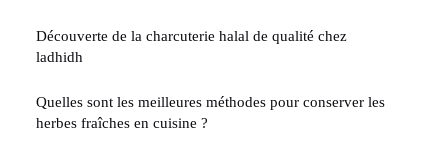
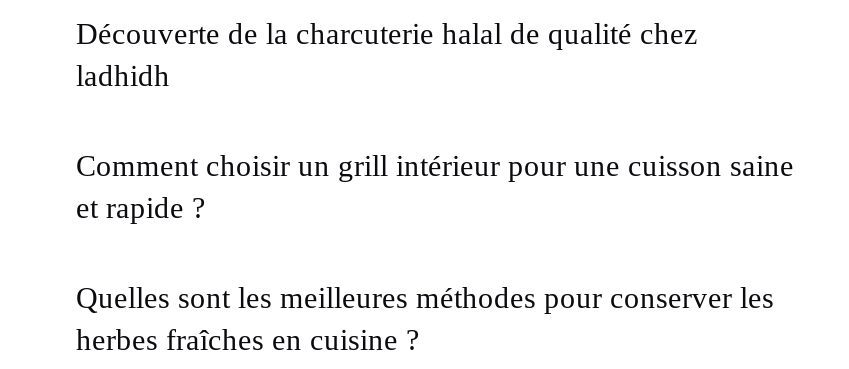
+ Comment choisir un grill intérieur pour une cuisson saine
+ et rapide ?
